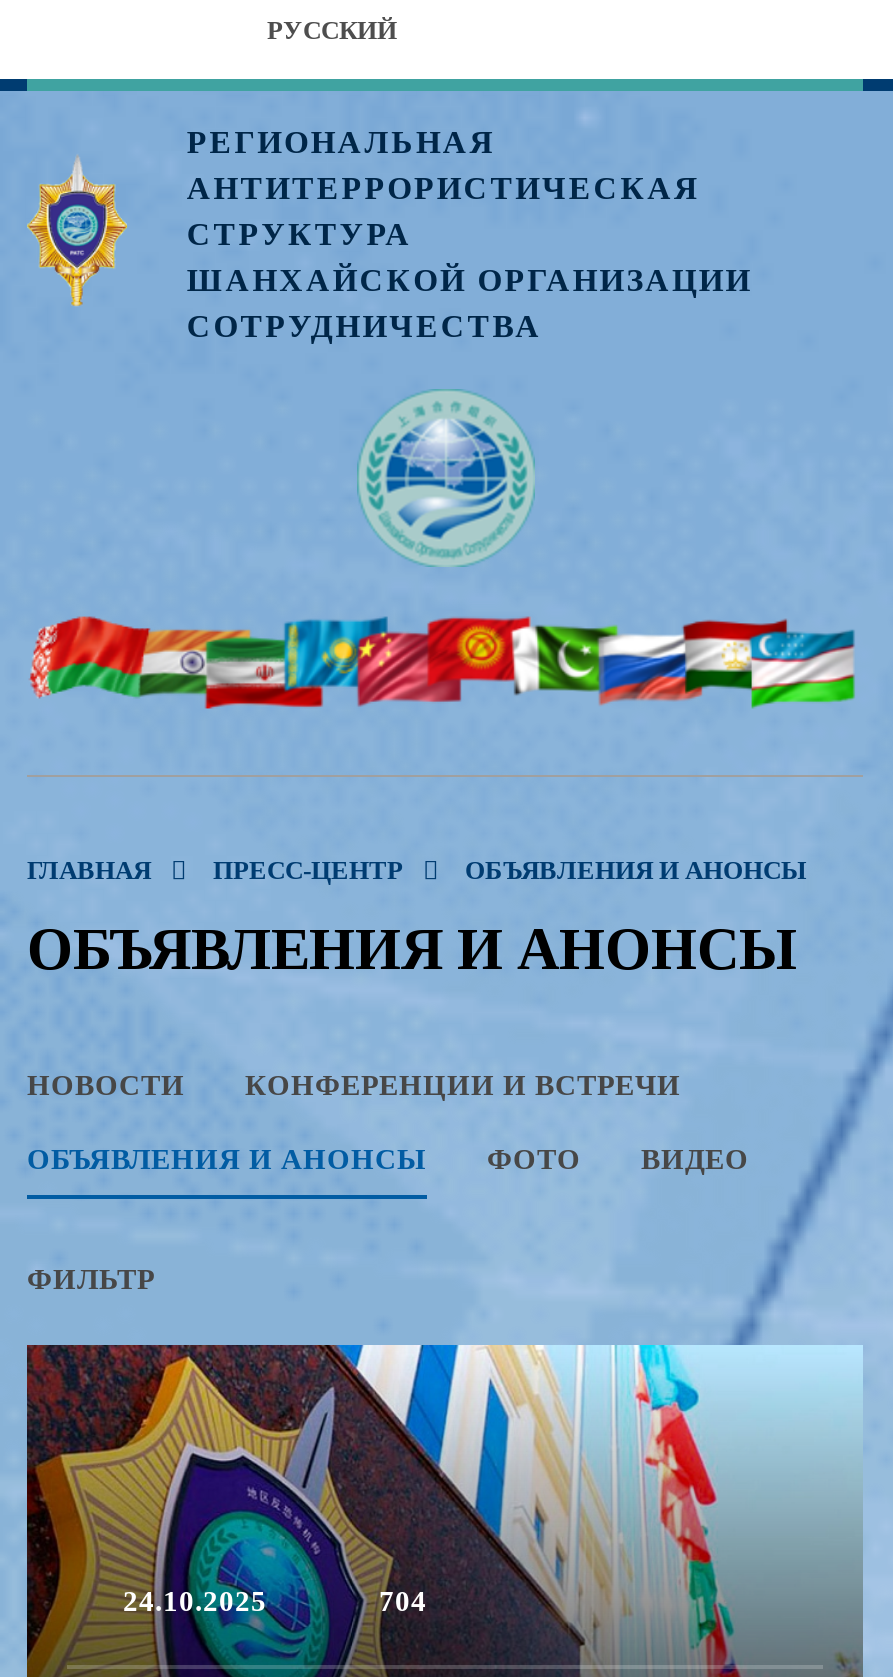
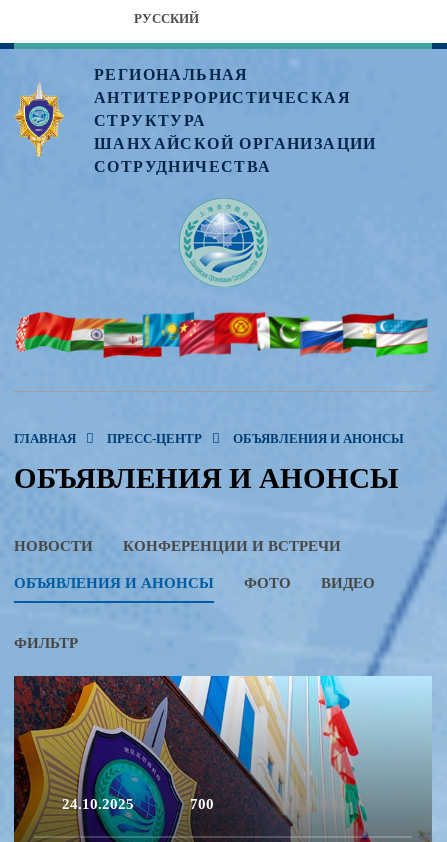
- 704
+ 700
